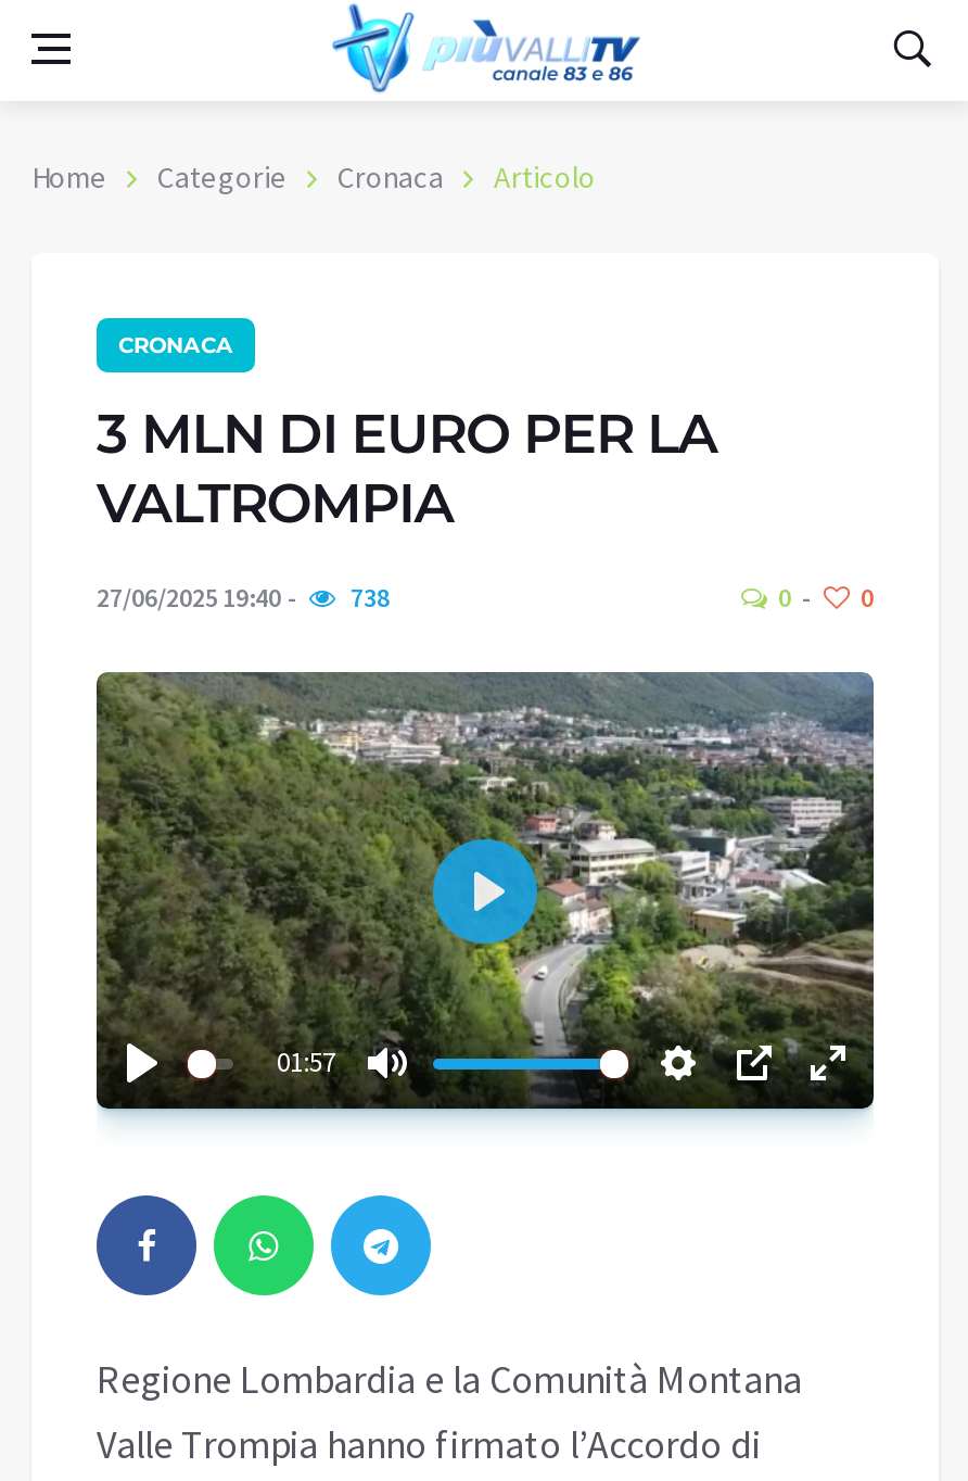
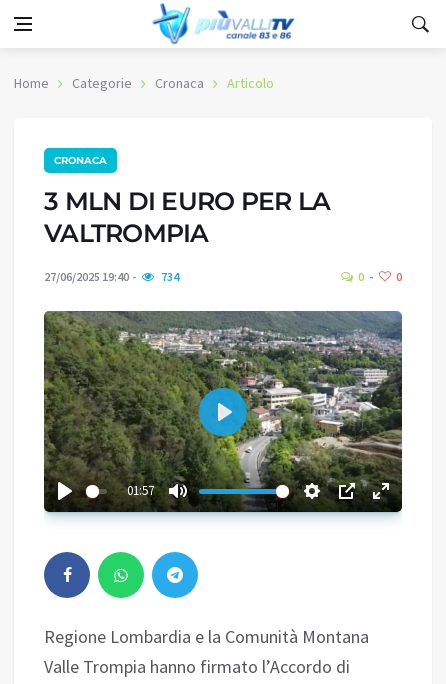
- 738
+ 734
